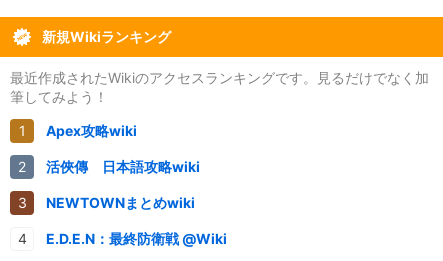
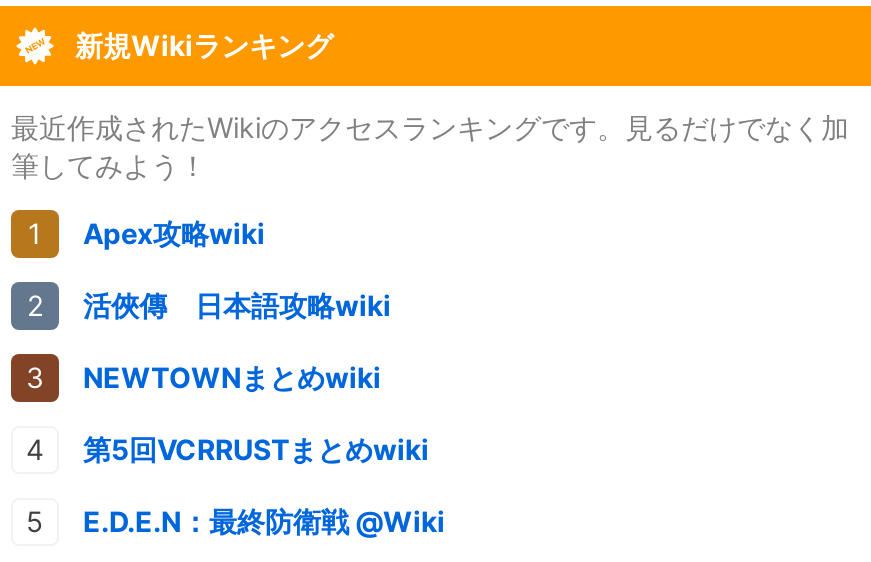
+ 第5回VCRRUSTまとめwiki
